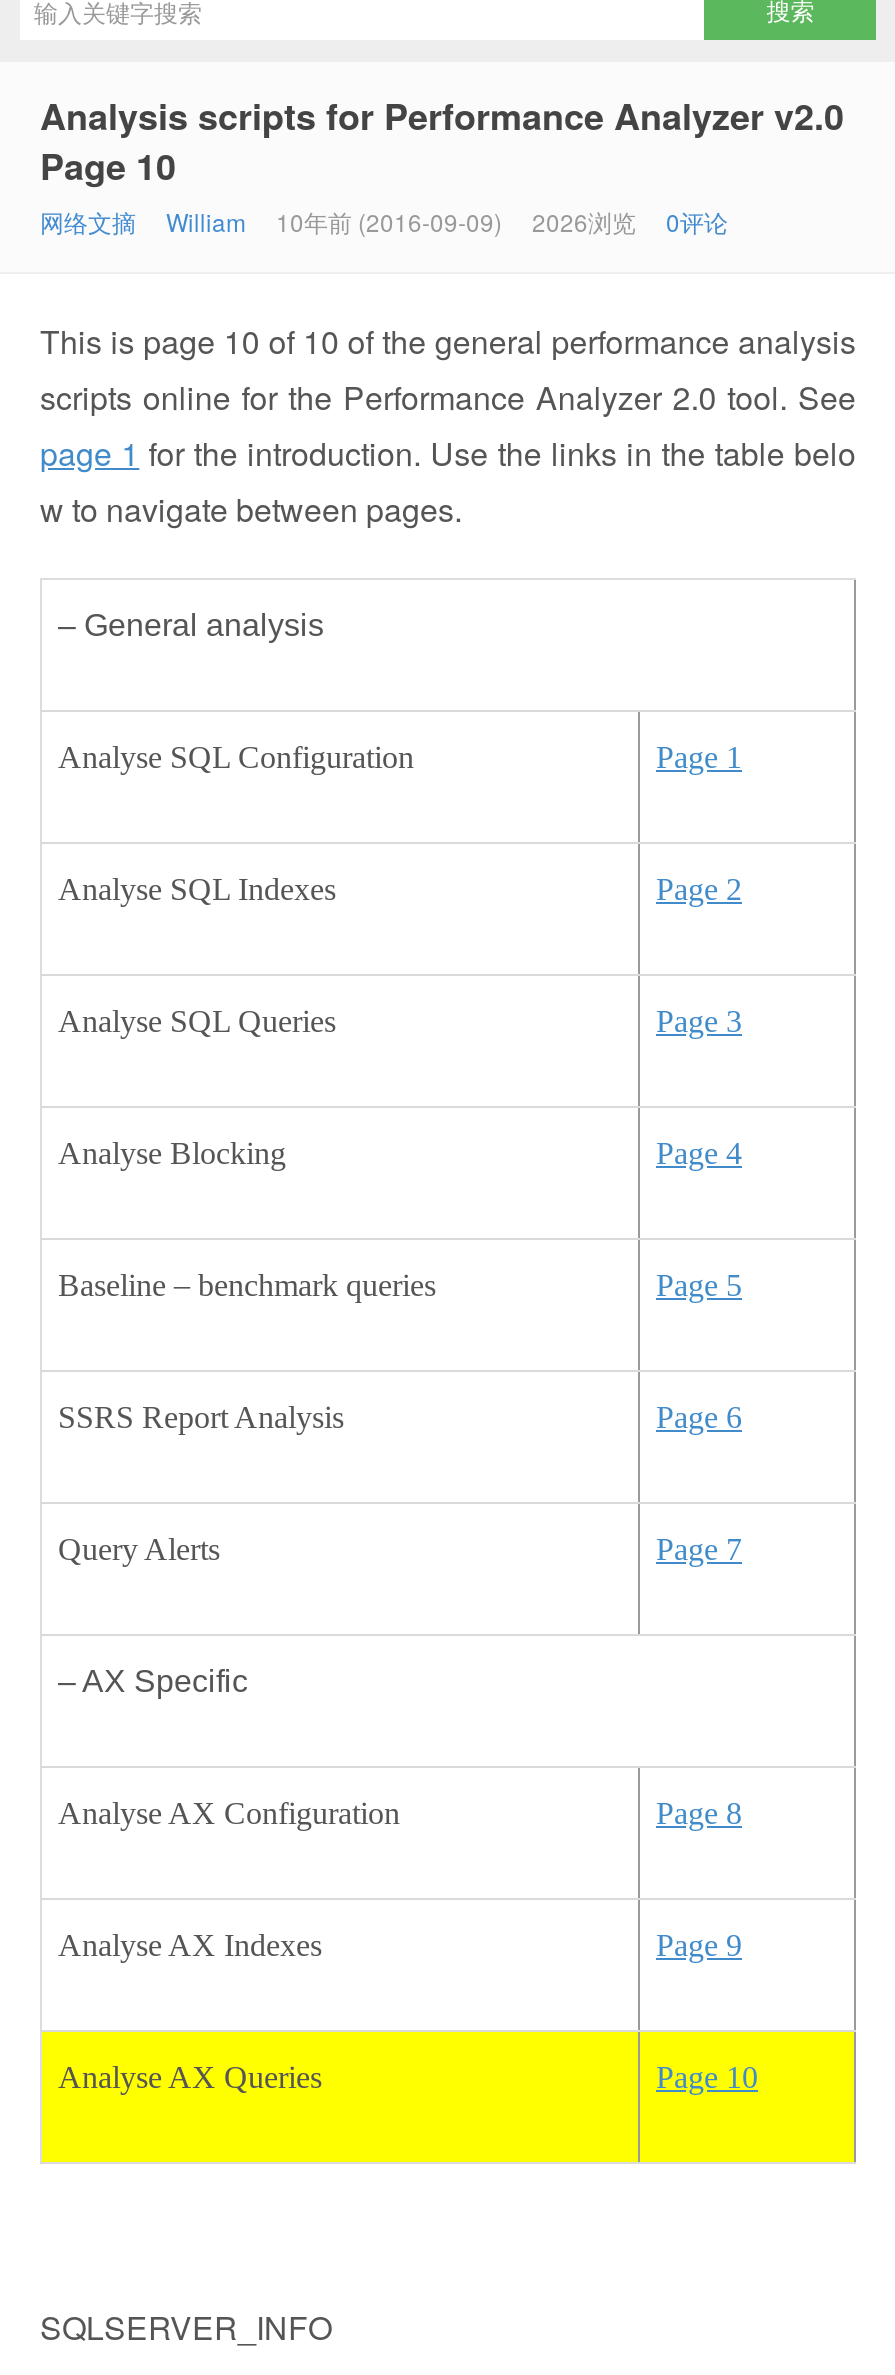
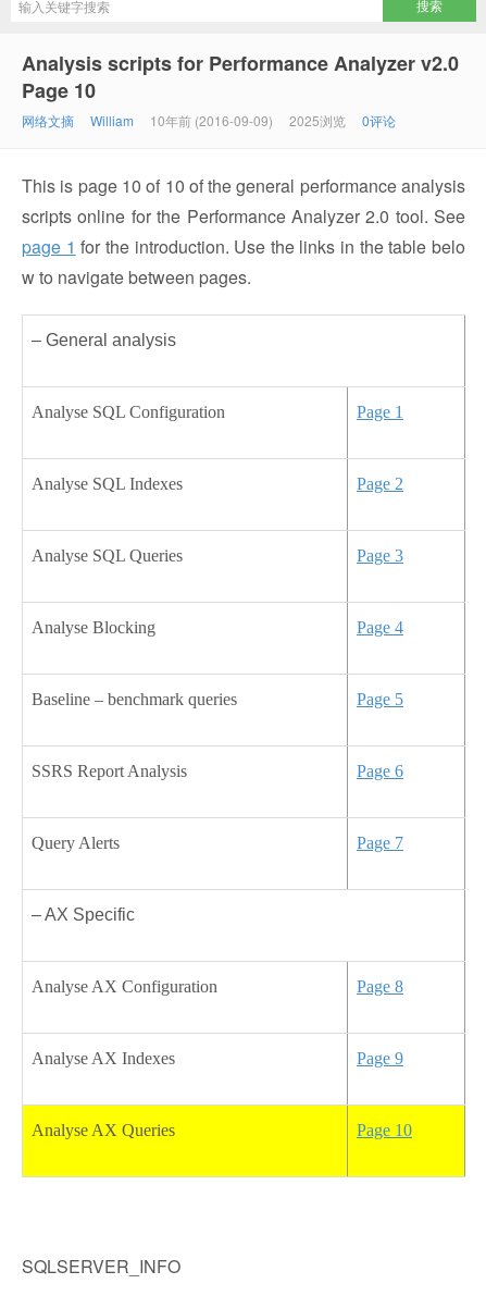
- 网络文摘 William 10年前 (2016-09-09) 2026浏览 0评论
+ 网络文摘 William 10年前 (2016-09-09) 2025浏览 0评论
